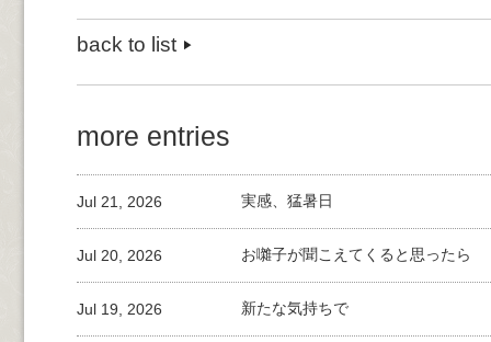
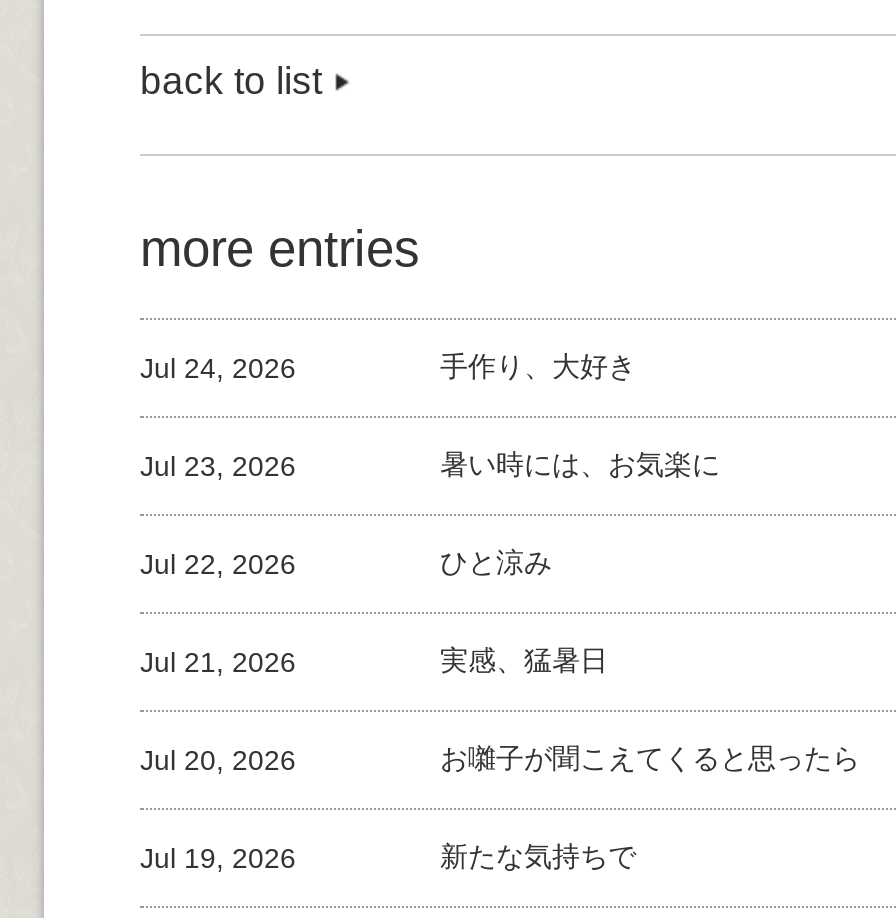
+ 手作り、大好き
+ Jul 24, 2026
+ 暑い時には、お気楽に
+ Jul 23, 2026
+ ひと涼み
+ Jul 22, 2026
